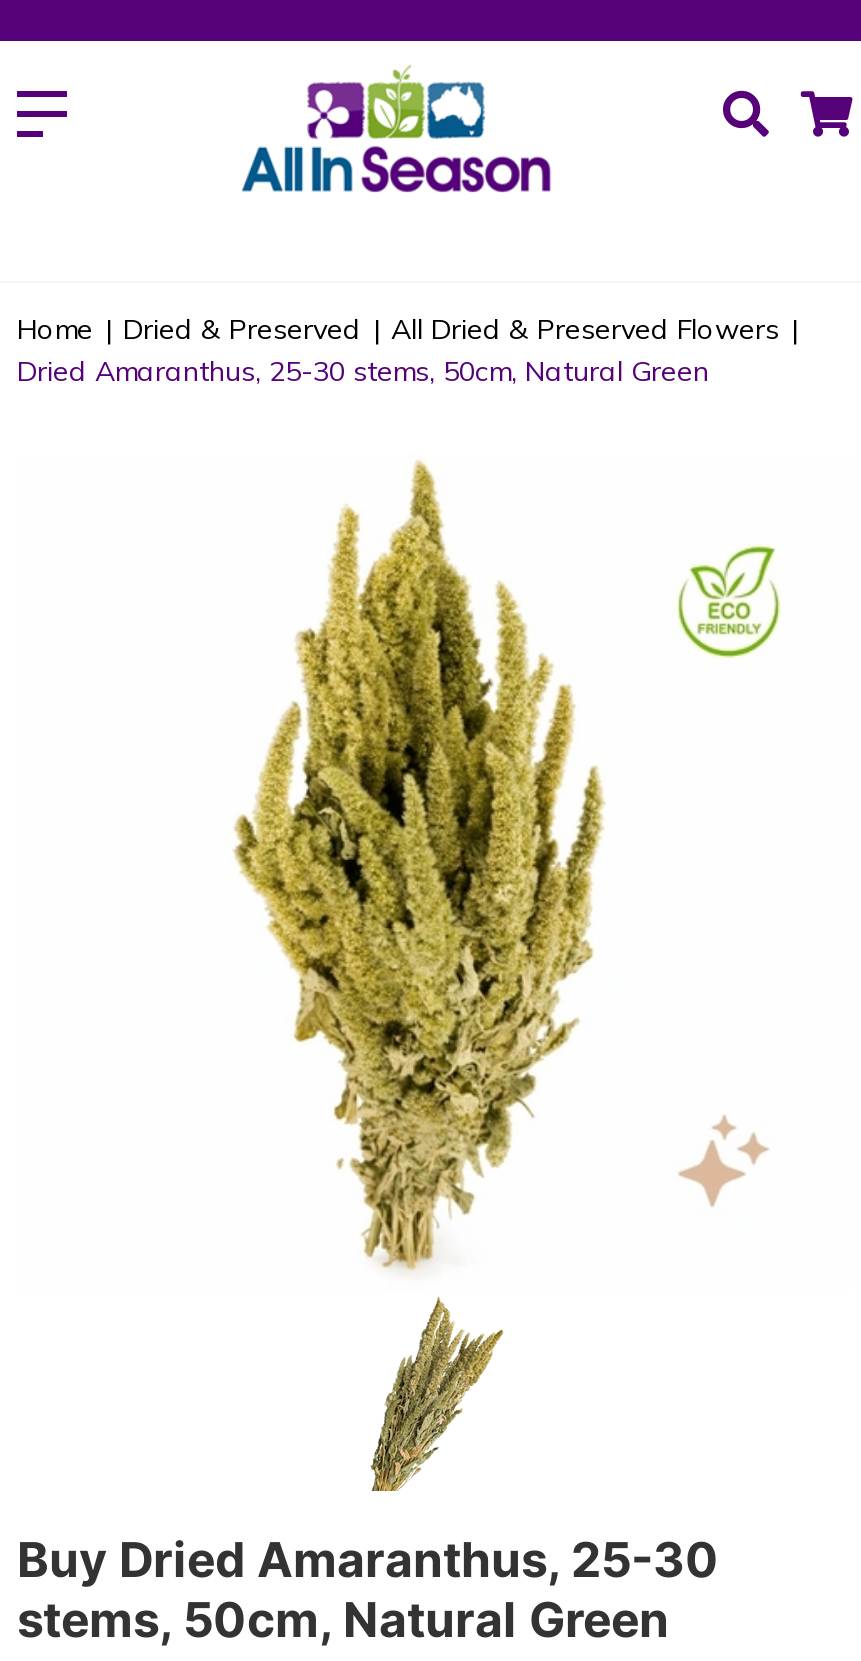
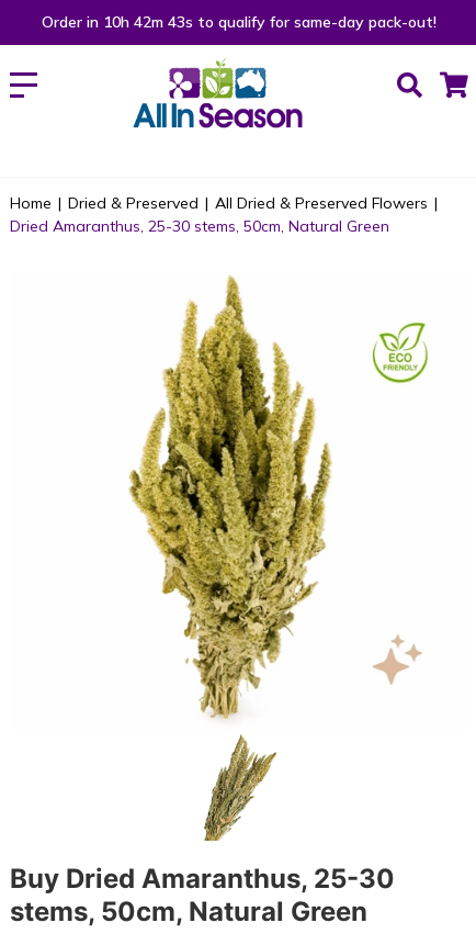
+ Order in 10h 42m 43s to qualify for same-day pack-out!
